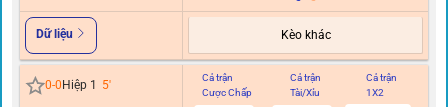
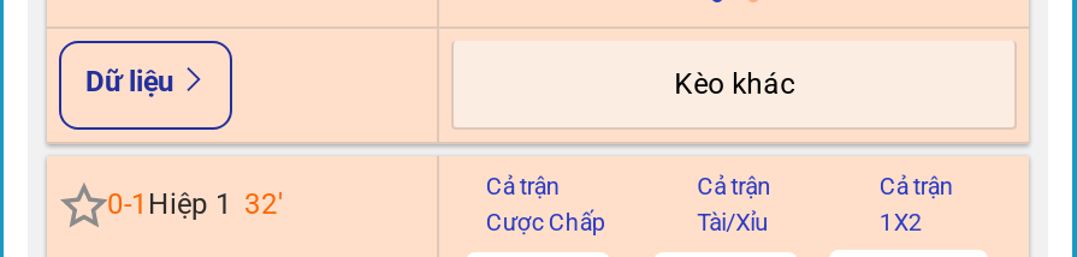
- 0-0 Hiệp 1 5
+ 0-1 Hiệp 1 32
